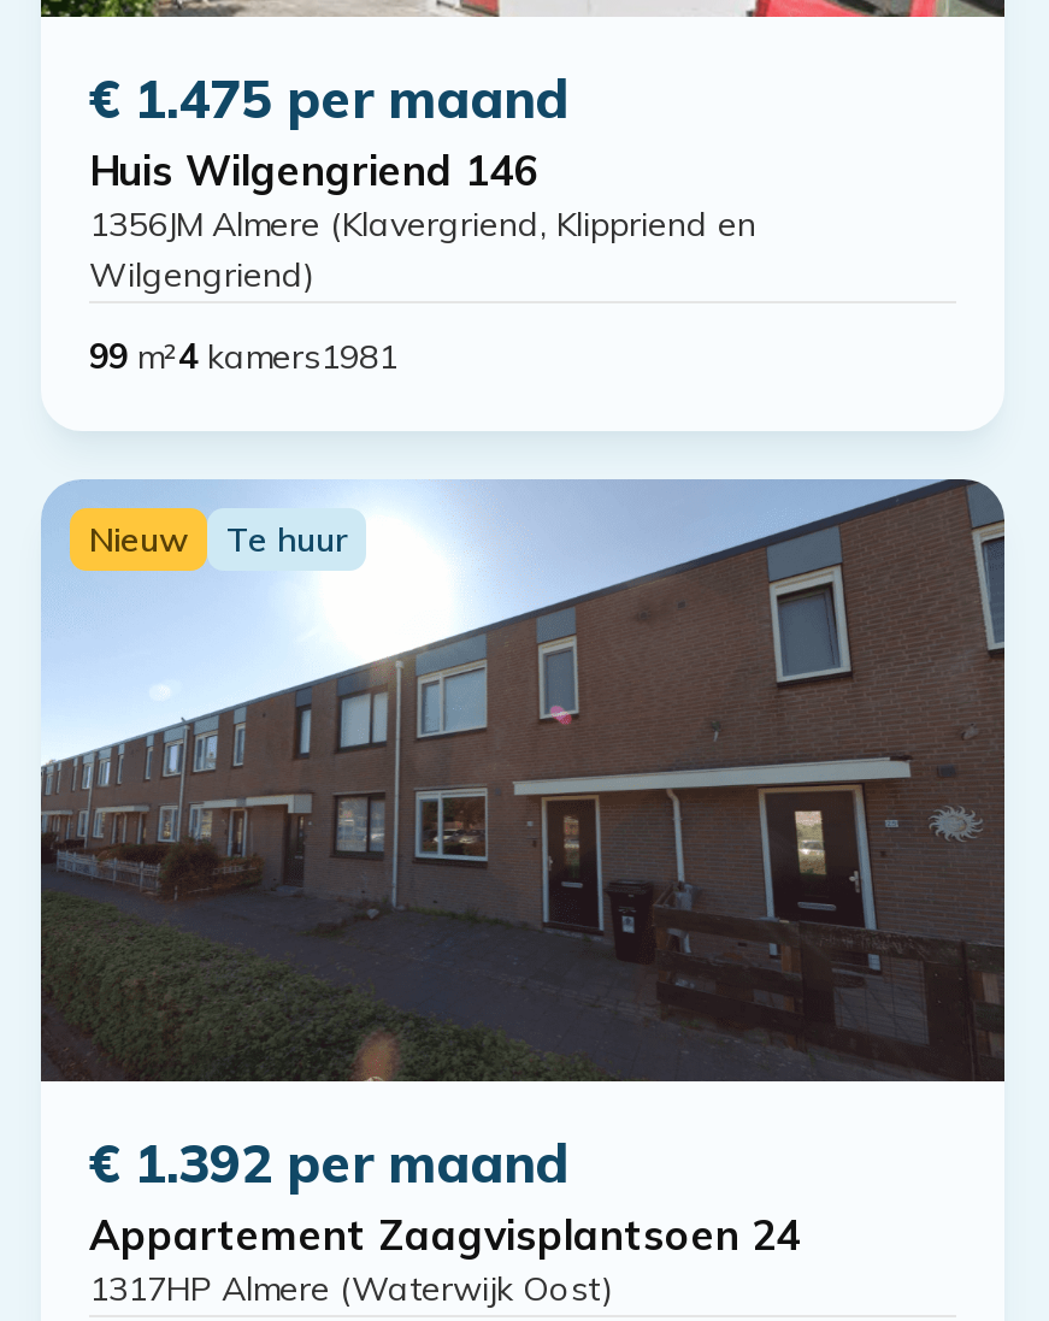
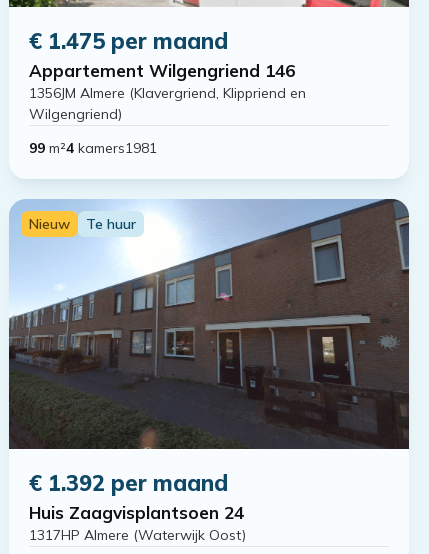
- Huis Wilgengriend 146
+ Appartement Wilgengriend 146

- Appartement Zaagvisplantsoen 24
+ Huis Zaagvisplantsoen 24
